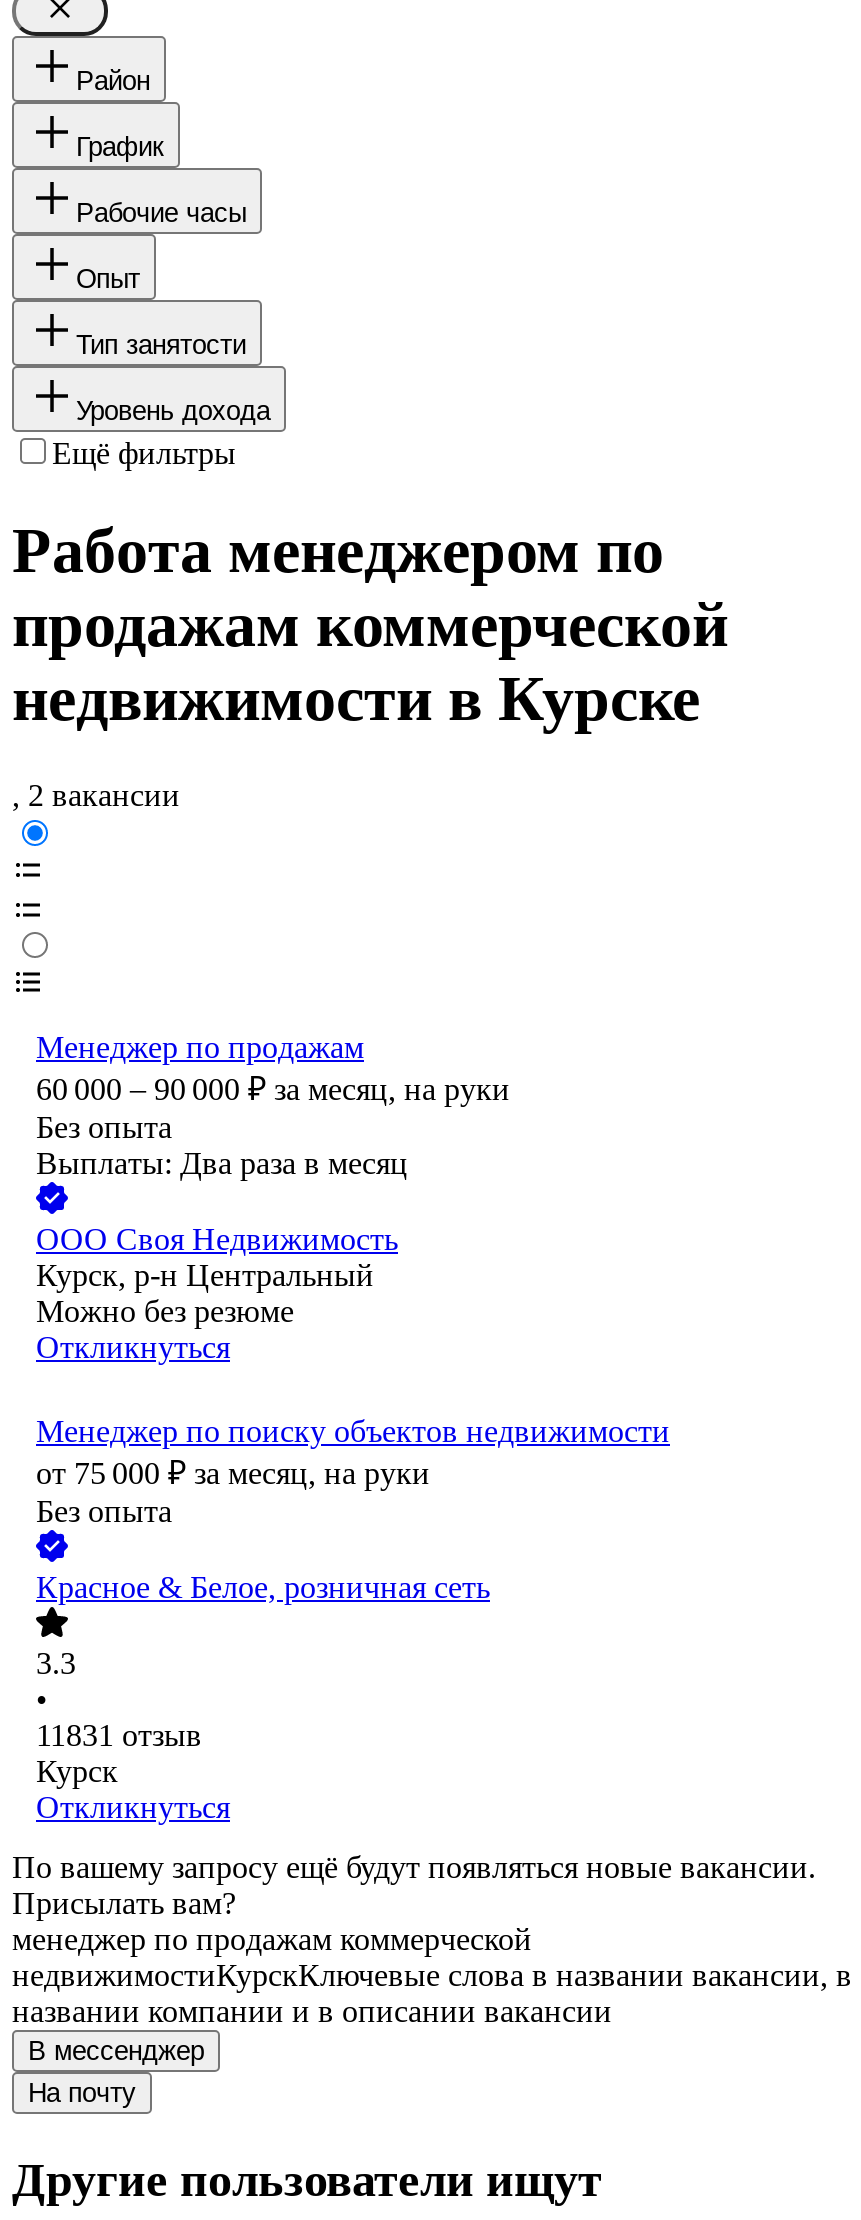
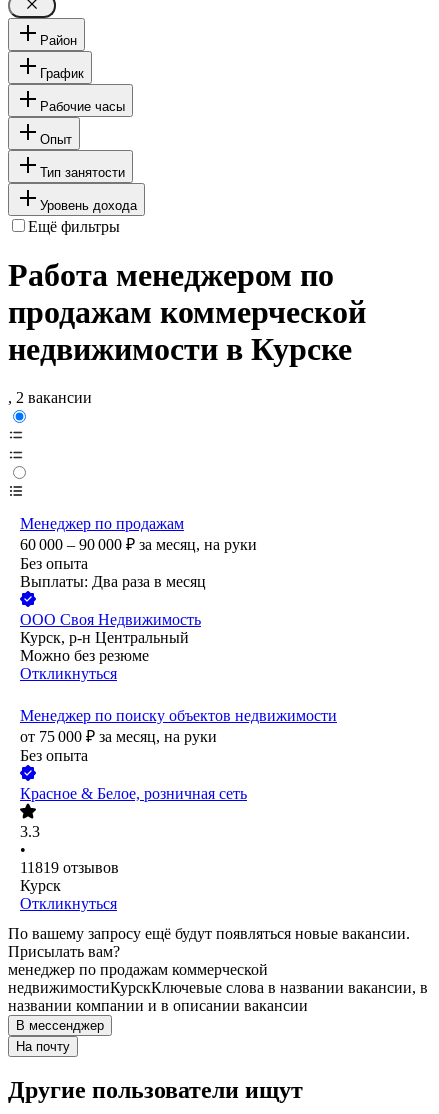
- 11831 отзыв
+ 11819 отзывов
